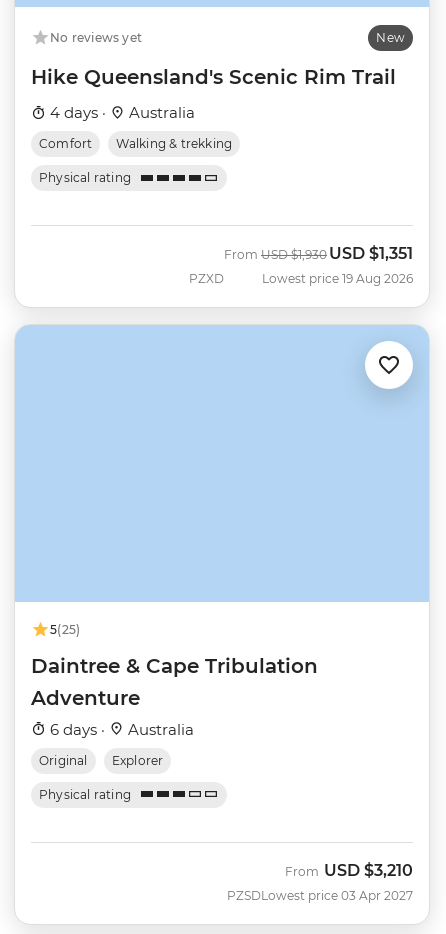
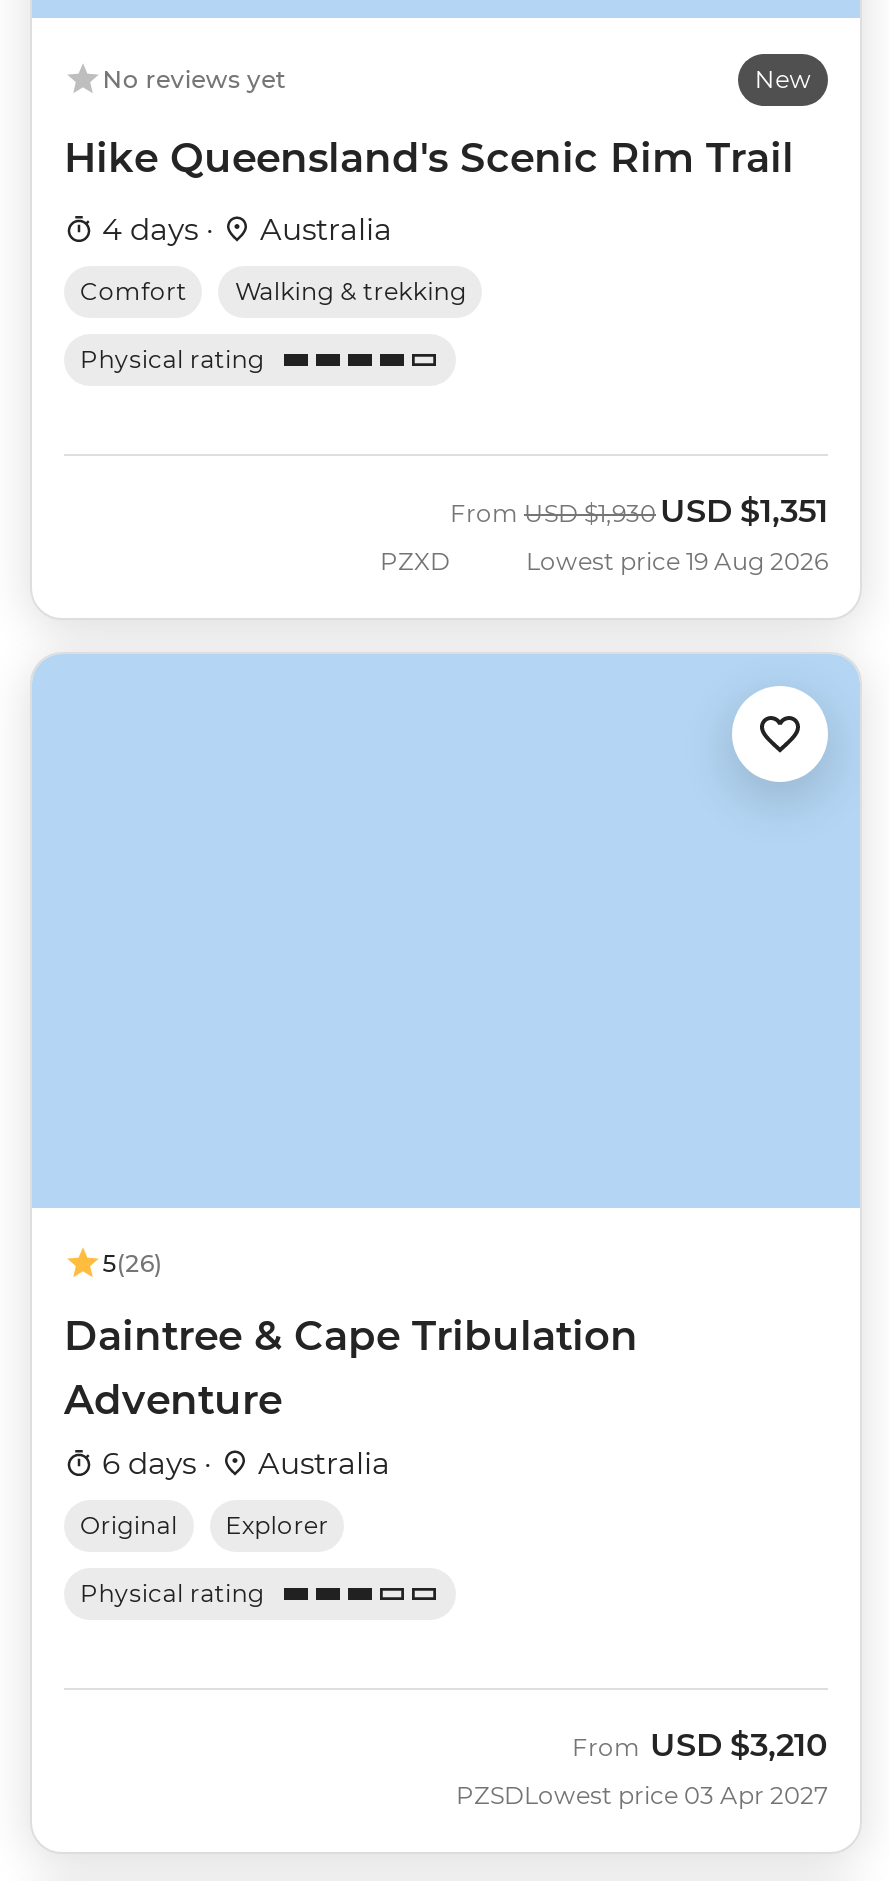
- 5(25)
+ 5(26)
